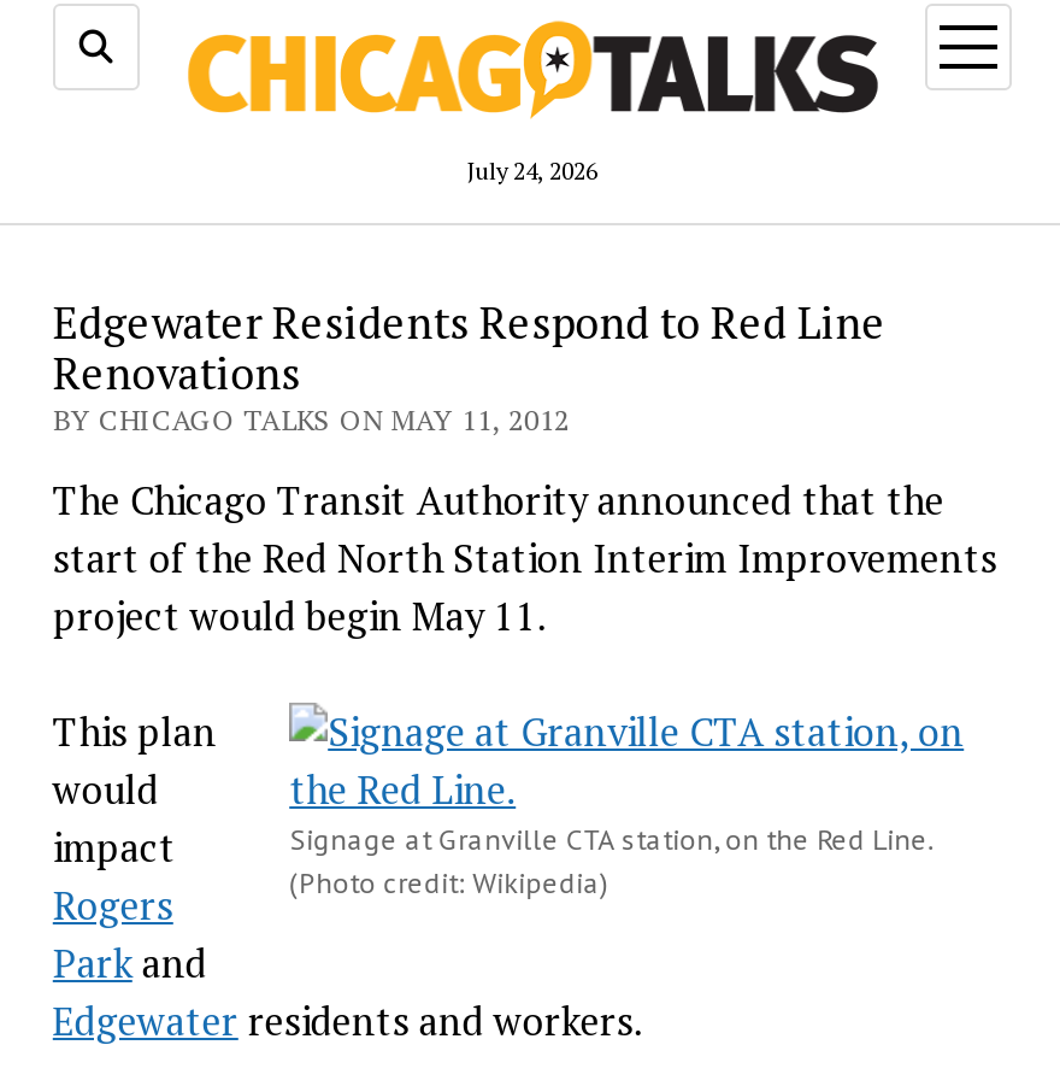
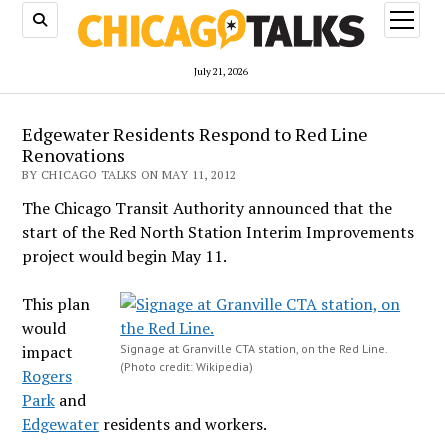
- July 24, 2026
+ July 21, 2026
